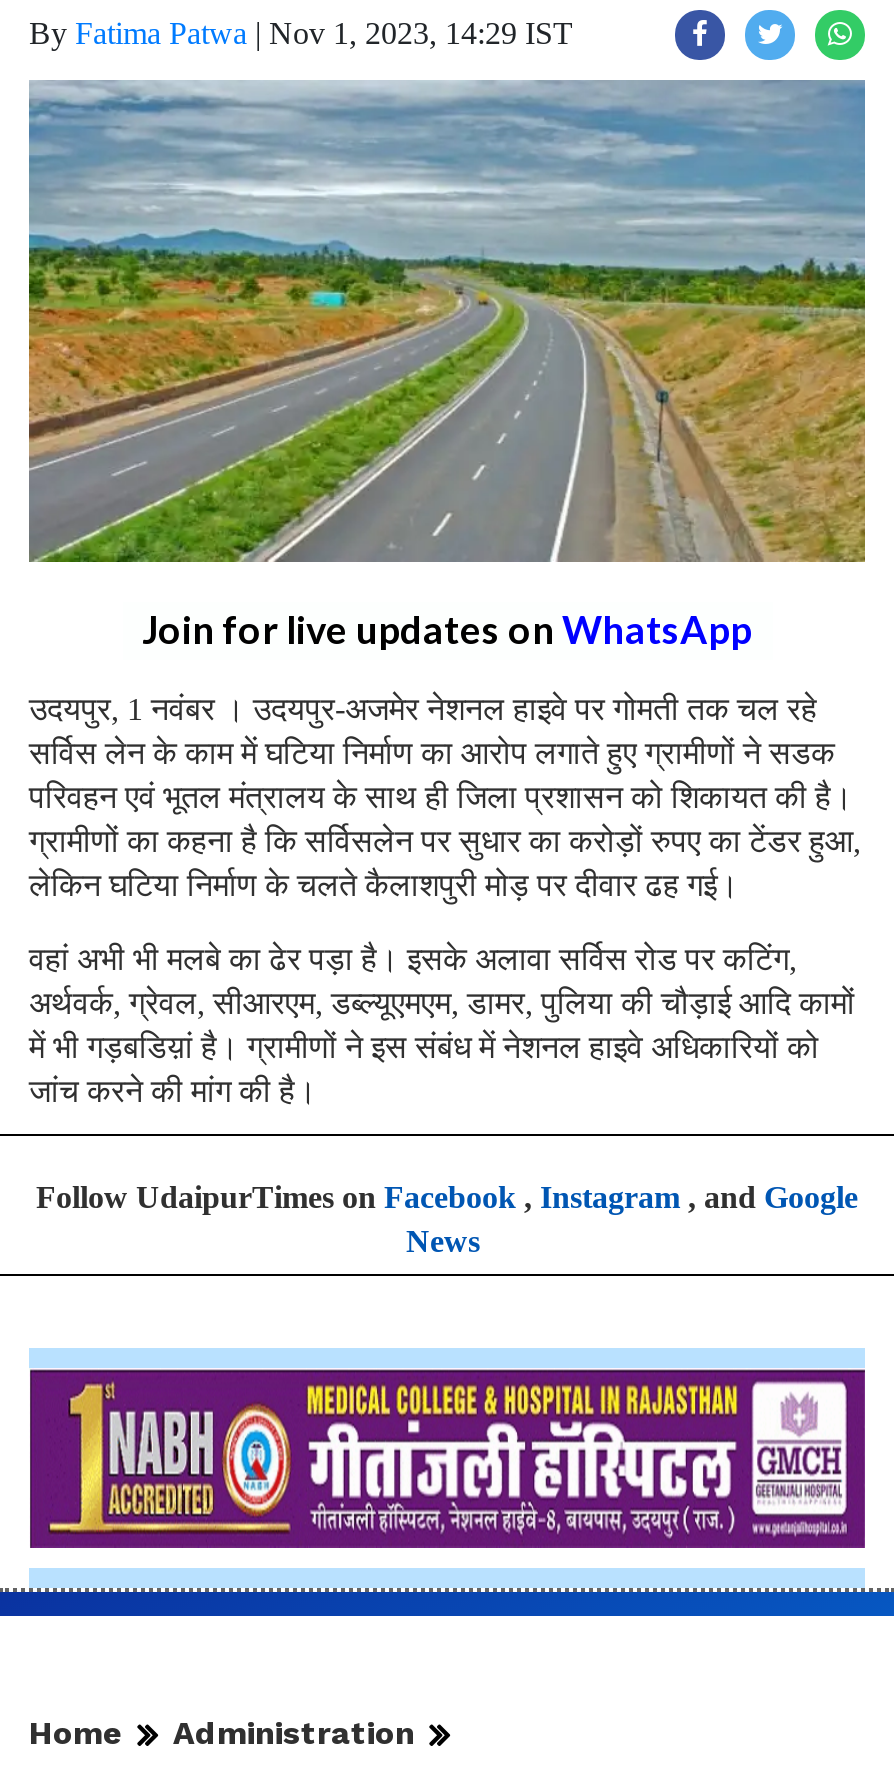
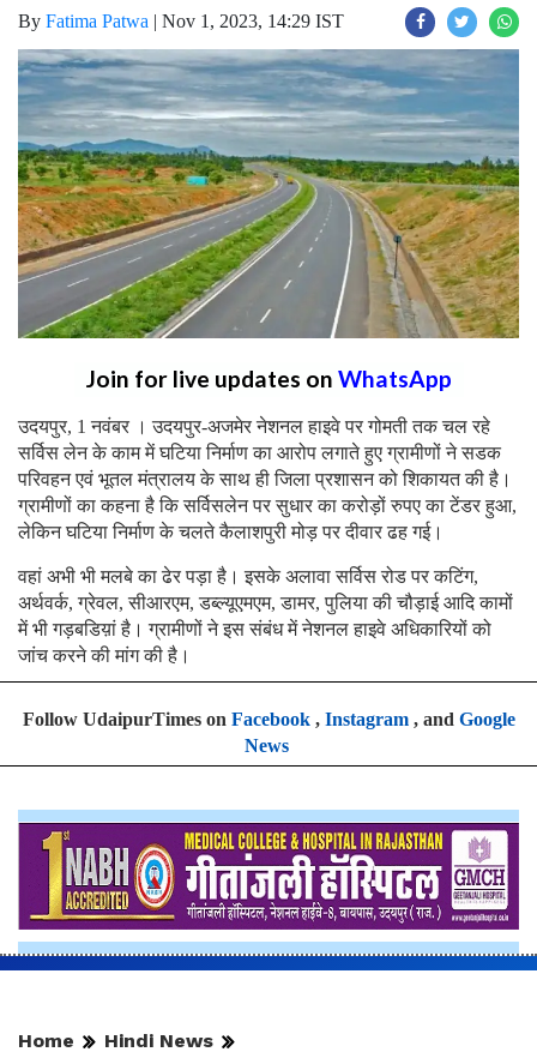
- Administration
+ Hindi News
